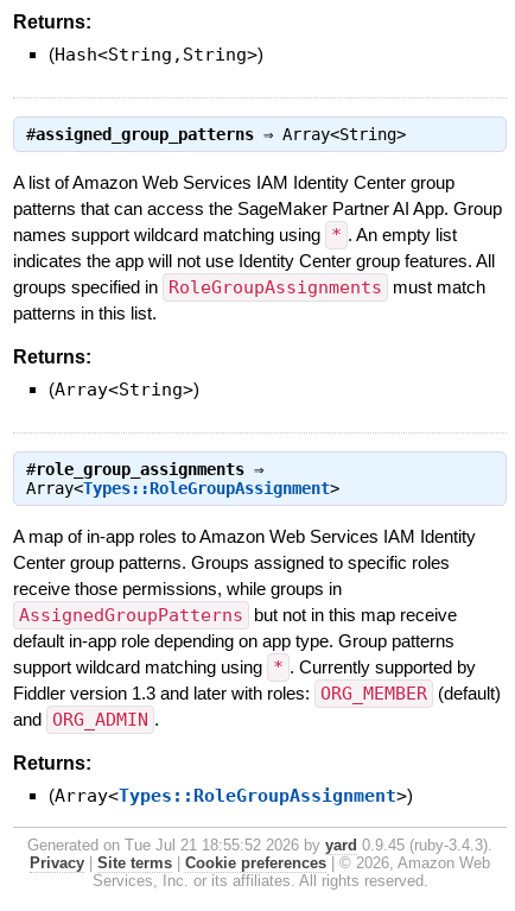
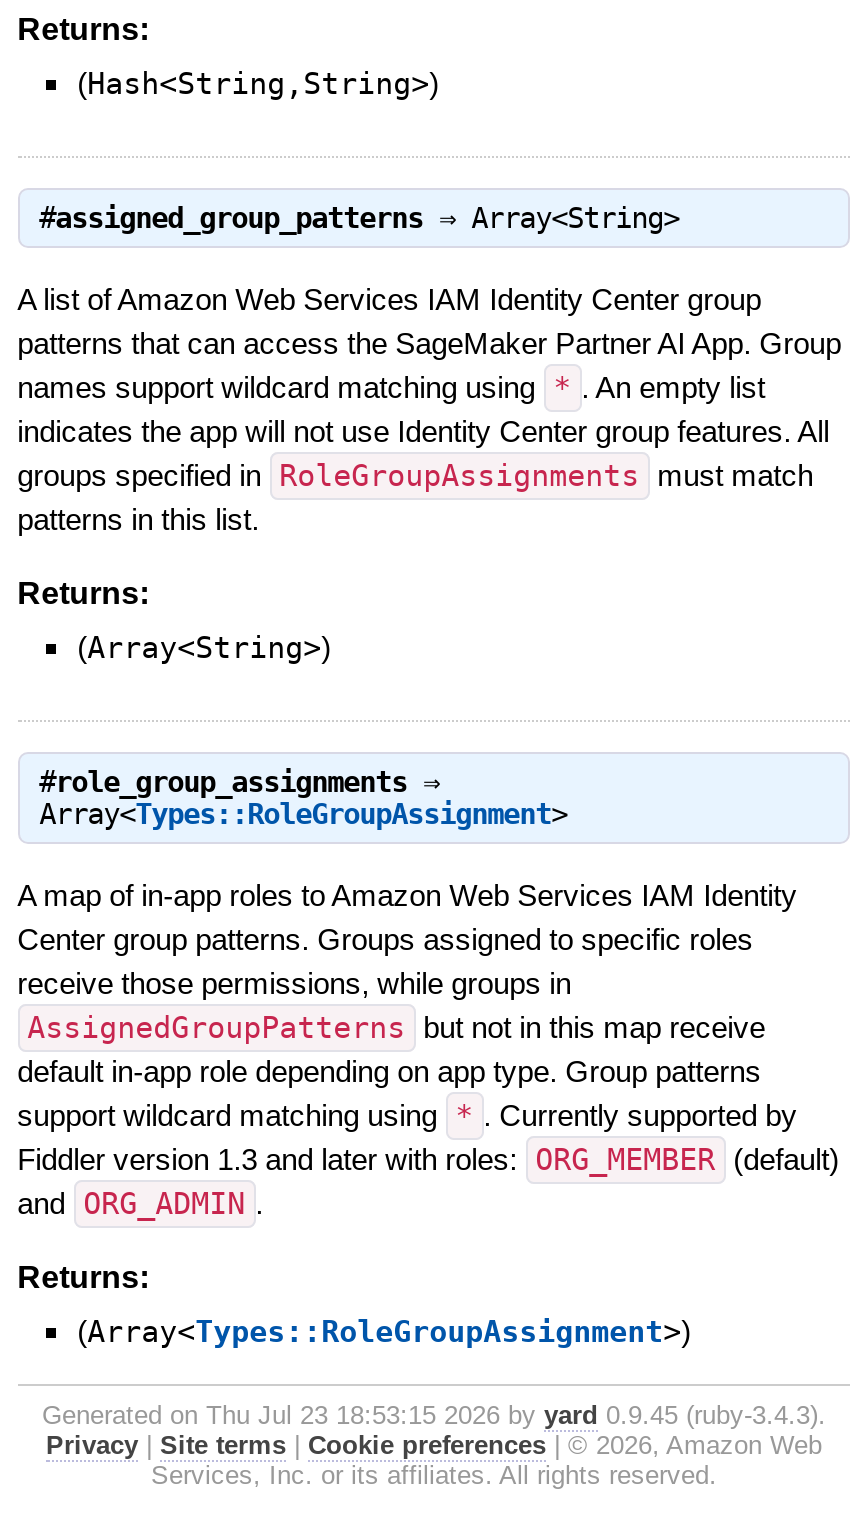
- Generated on Tue Jul 21 18:55:52 2026 by yard 0.9.45 (ruby-3.4.3).
+ Generated on Thu Jul 23 18:53:15 2026 by yard 0.9.45 (ruby-3.4.3).
